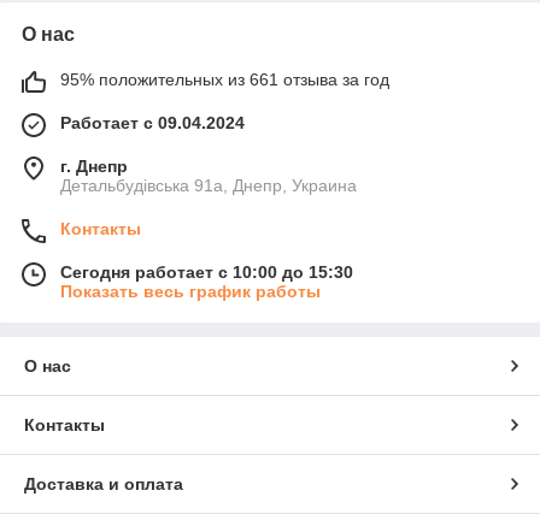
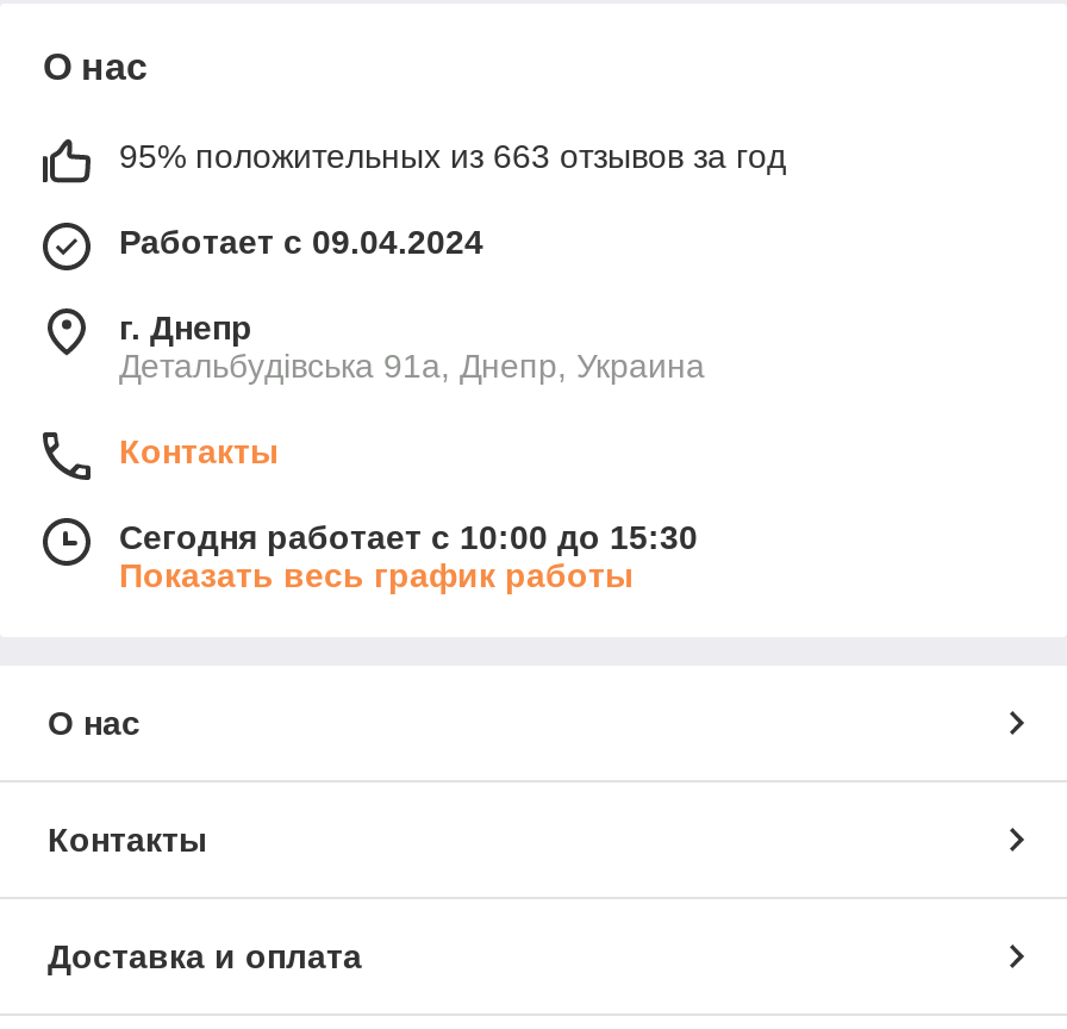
- 95% положительных из 661 отзыва за год
+ 95% положительных из 663 отзывов за год
